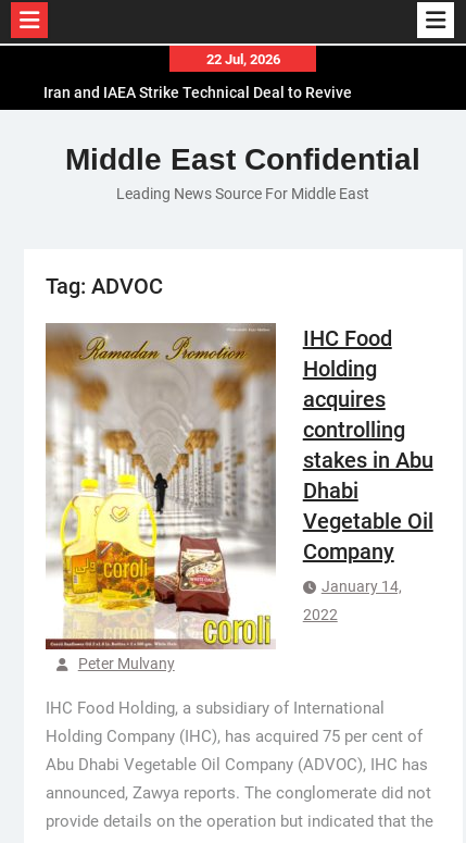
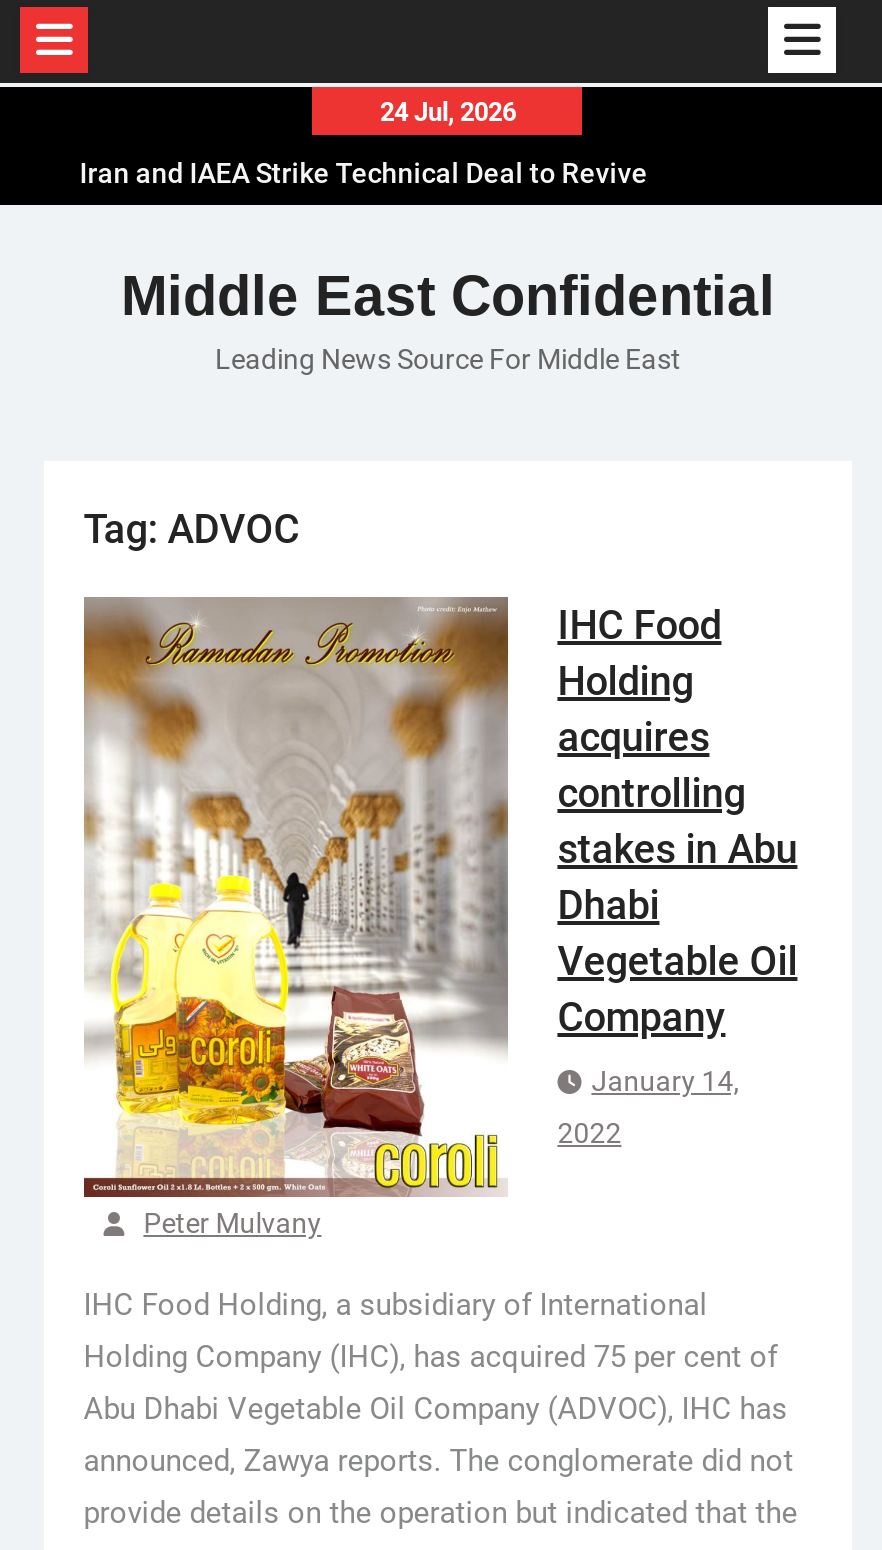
- 22 Jul, 2026
+ 24 Jul, 2026
